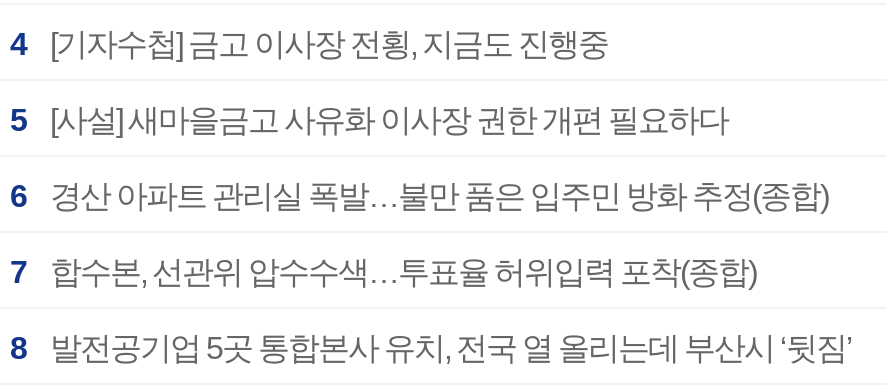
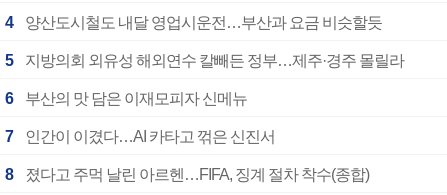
- [기자수첩] 금고 이사장 전횡, 지금도 진행중
+ 양산도시철도 내달 영업시운전…부산과 요금 비슷할듯

- [사설] 새마을금고 사유화 이사장 권한 개편 필요하다
+ 지방의회 외유성 해외연수 칼빼든 정부…제주·경주 몰릴라

- 경산 아파트 관리실 폭발…불만 품은 입주민 방화 추정(종합)
+ 부산의 맛 담은 이재모피자 신메뉴

- 합수본, 선관위 압수수색…투표율 허위입력 포착(종합)
+ 인간이 이겼다…AI 카타고 꺾은 신진서

- 발전공기업 5곳 통합본사 유치, 전국 열 올리는데 부산시 ‘뒷짐’
+ 졌다고 주먹 날린 아르헨…FIFA, 징계 절차 착수(종합)
